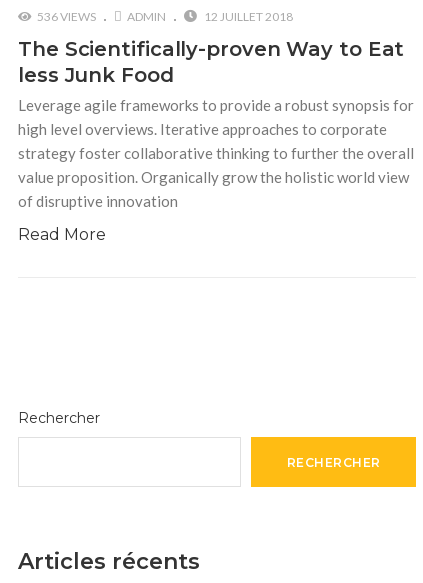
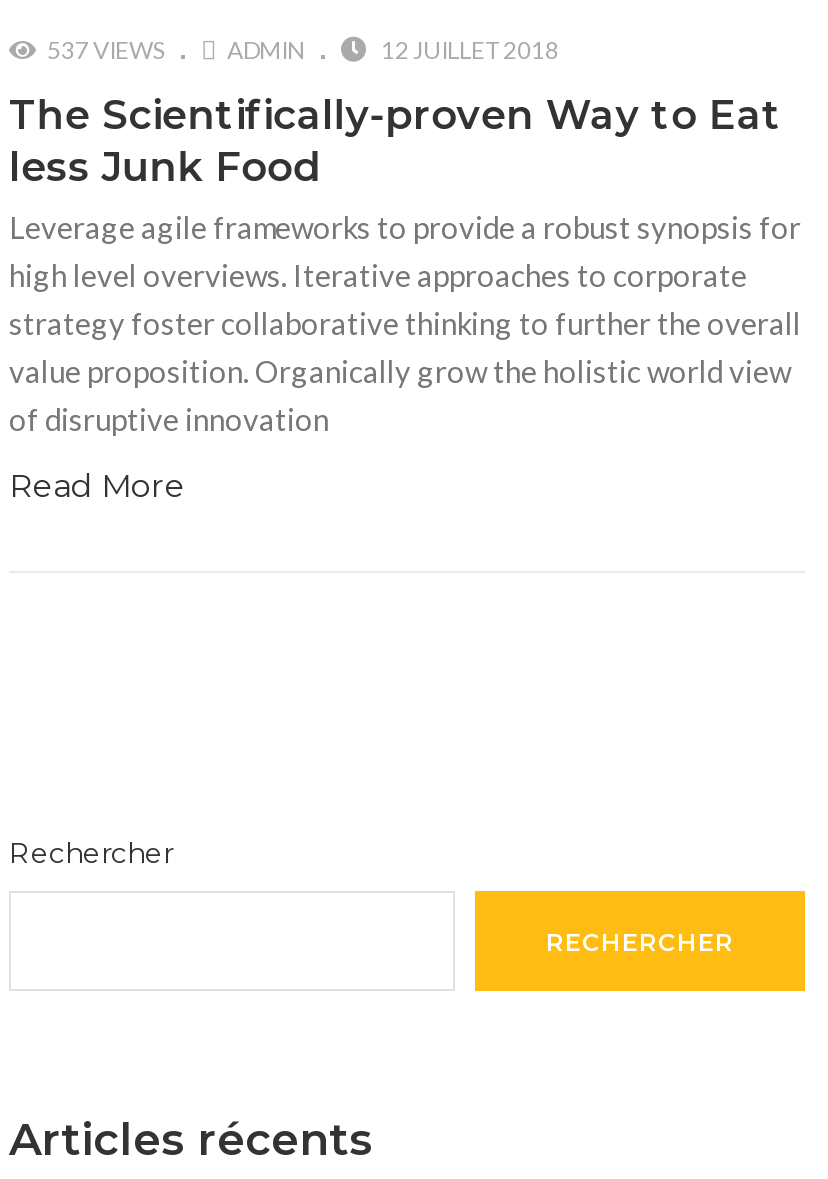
- 536 VIEWS
+ 537 VIEWS
